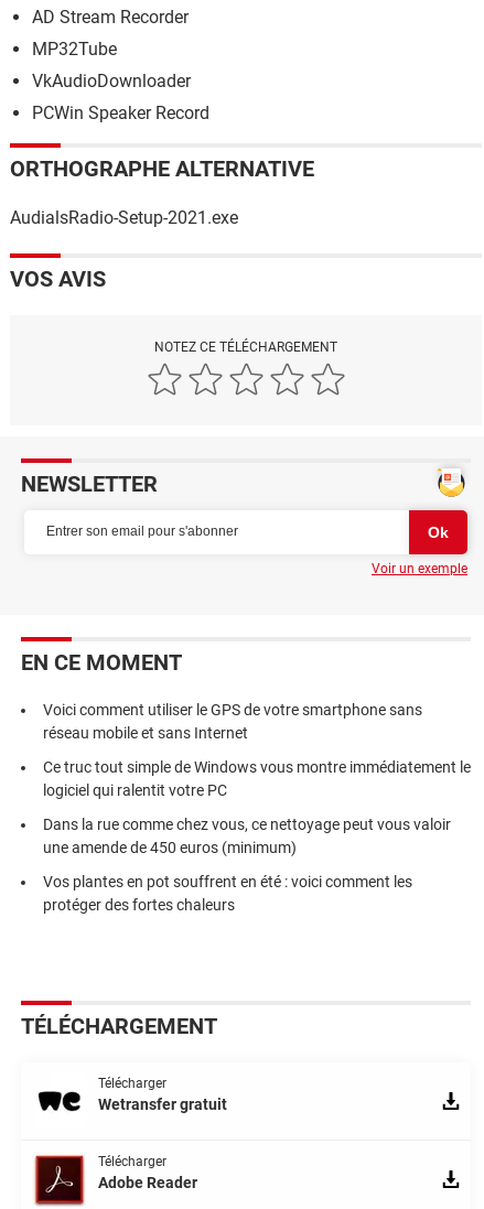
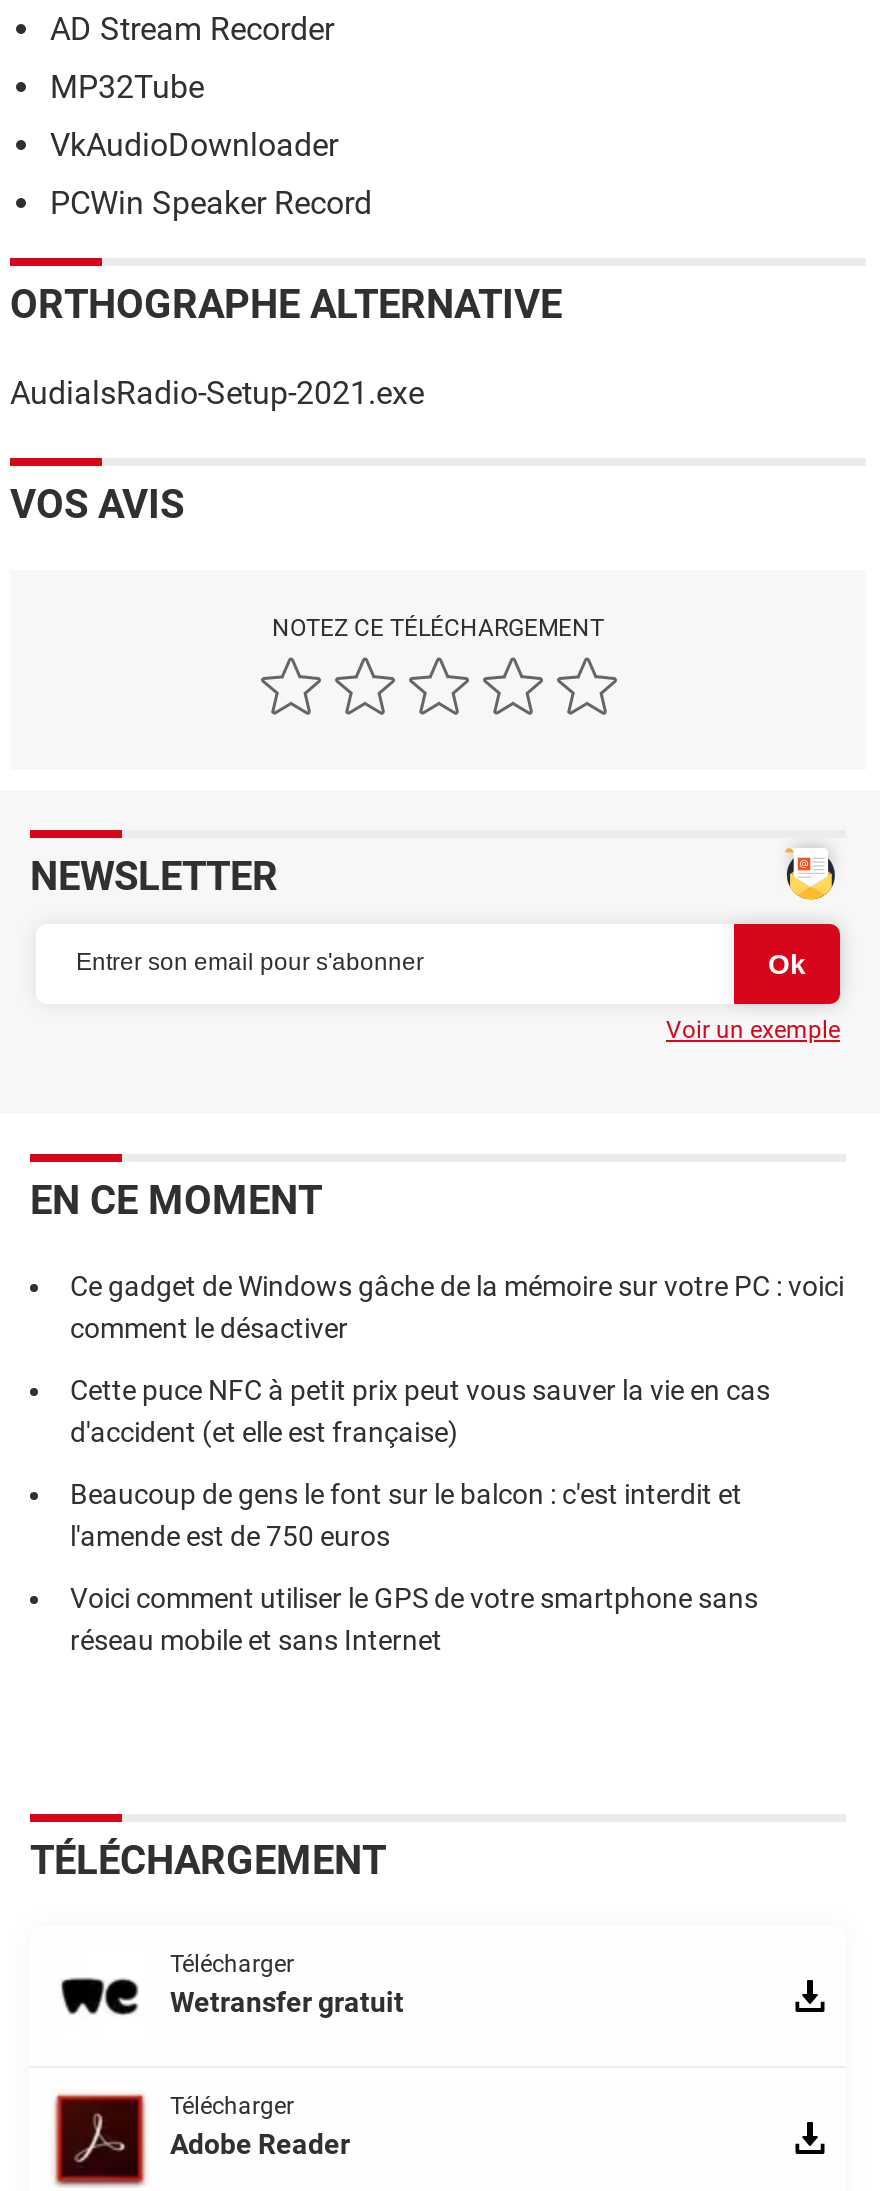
+ Ce gadget de Windows gâche de la mémoire sur votre PC : voici
+ comment le désactiver
+ Cette puce NFC à petit prix peut vous sauver la vie en cas
+ d'accident (et elle est française)
+ Beaucoup de gens le font sur le balcon : c'est interdit et
+ l'amende est de 750 euros

moved down: Voici comment utiliser le GPS de votre smartphone sans | réseau mobile et sans Internet

- Ce truc tout simple de Windows vous montre immédiatement le
- logiciel qui ralentit votre PC
- Dans la rue comme chez vous, ce nettoyage peut vous valoir
- une amende de 450 euros (minimum)
- Vos plantes en pot souffrent en été : voici comment les
- protéger des fortes chaleurs
